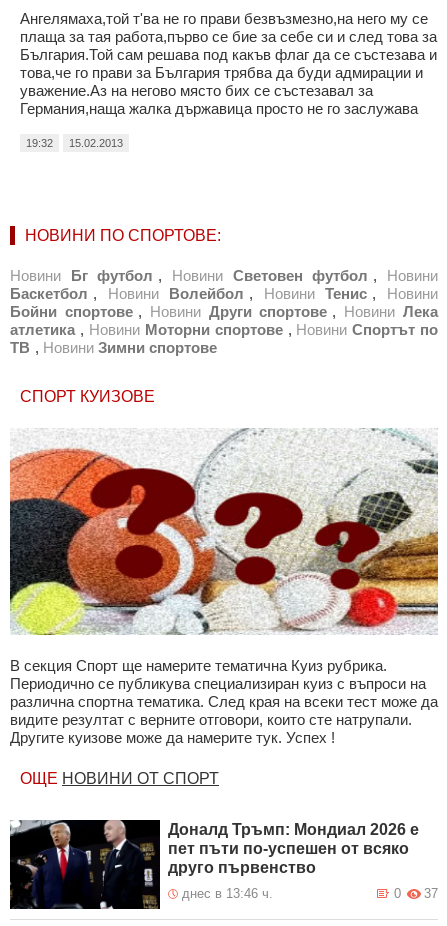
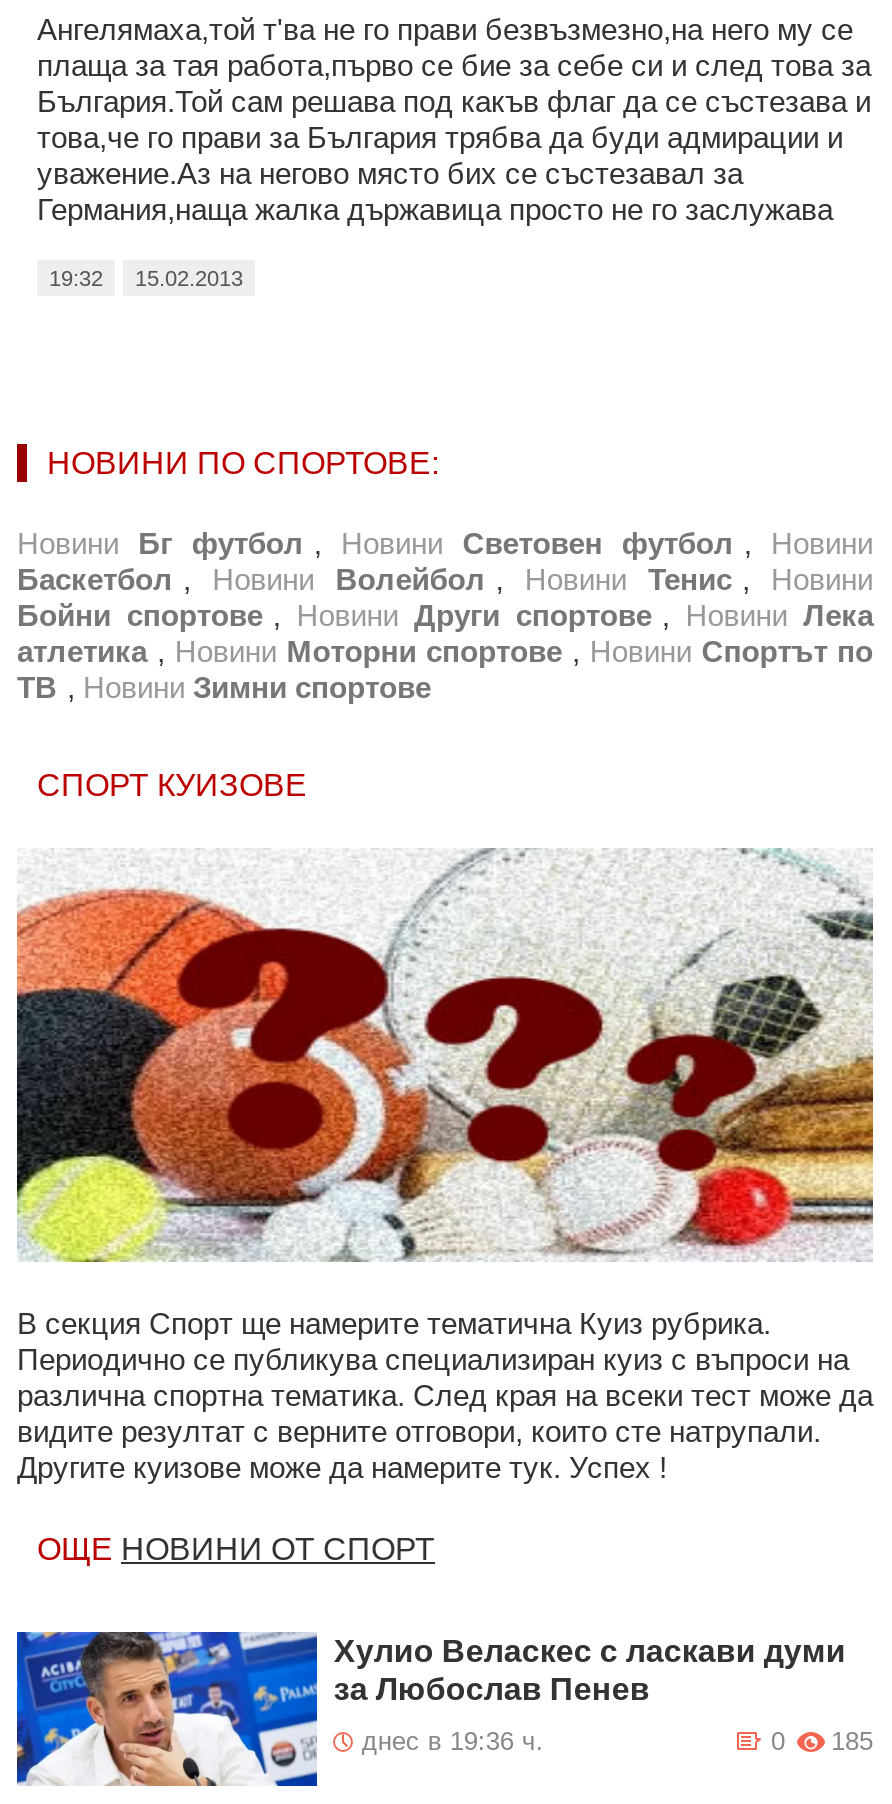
- [image]
- Доналд Тръмп: Мондиал 2026 е
- пет пъти по-успешен от всяко
- друго първенство
+ [image]
+ Хулио Веласкес с ласкави думи
+ за Любослав Пенев

- днес в 13:46 ч.
- 37
+ днес в 19:36 ч.
+ 185
